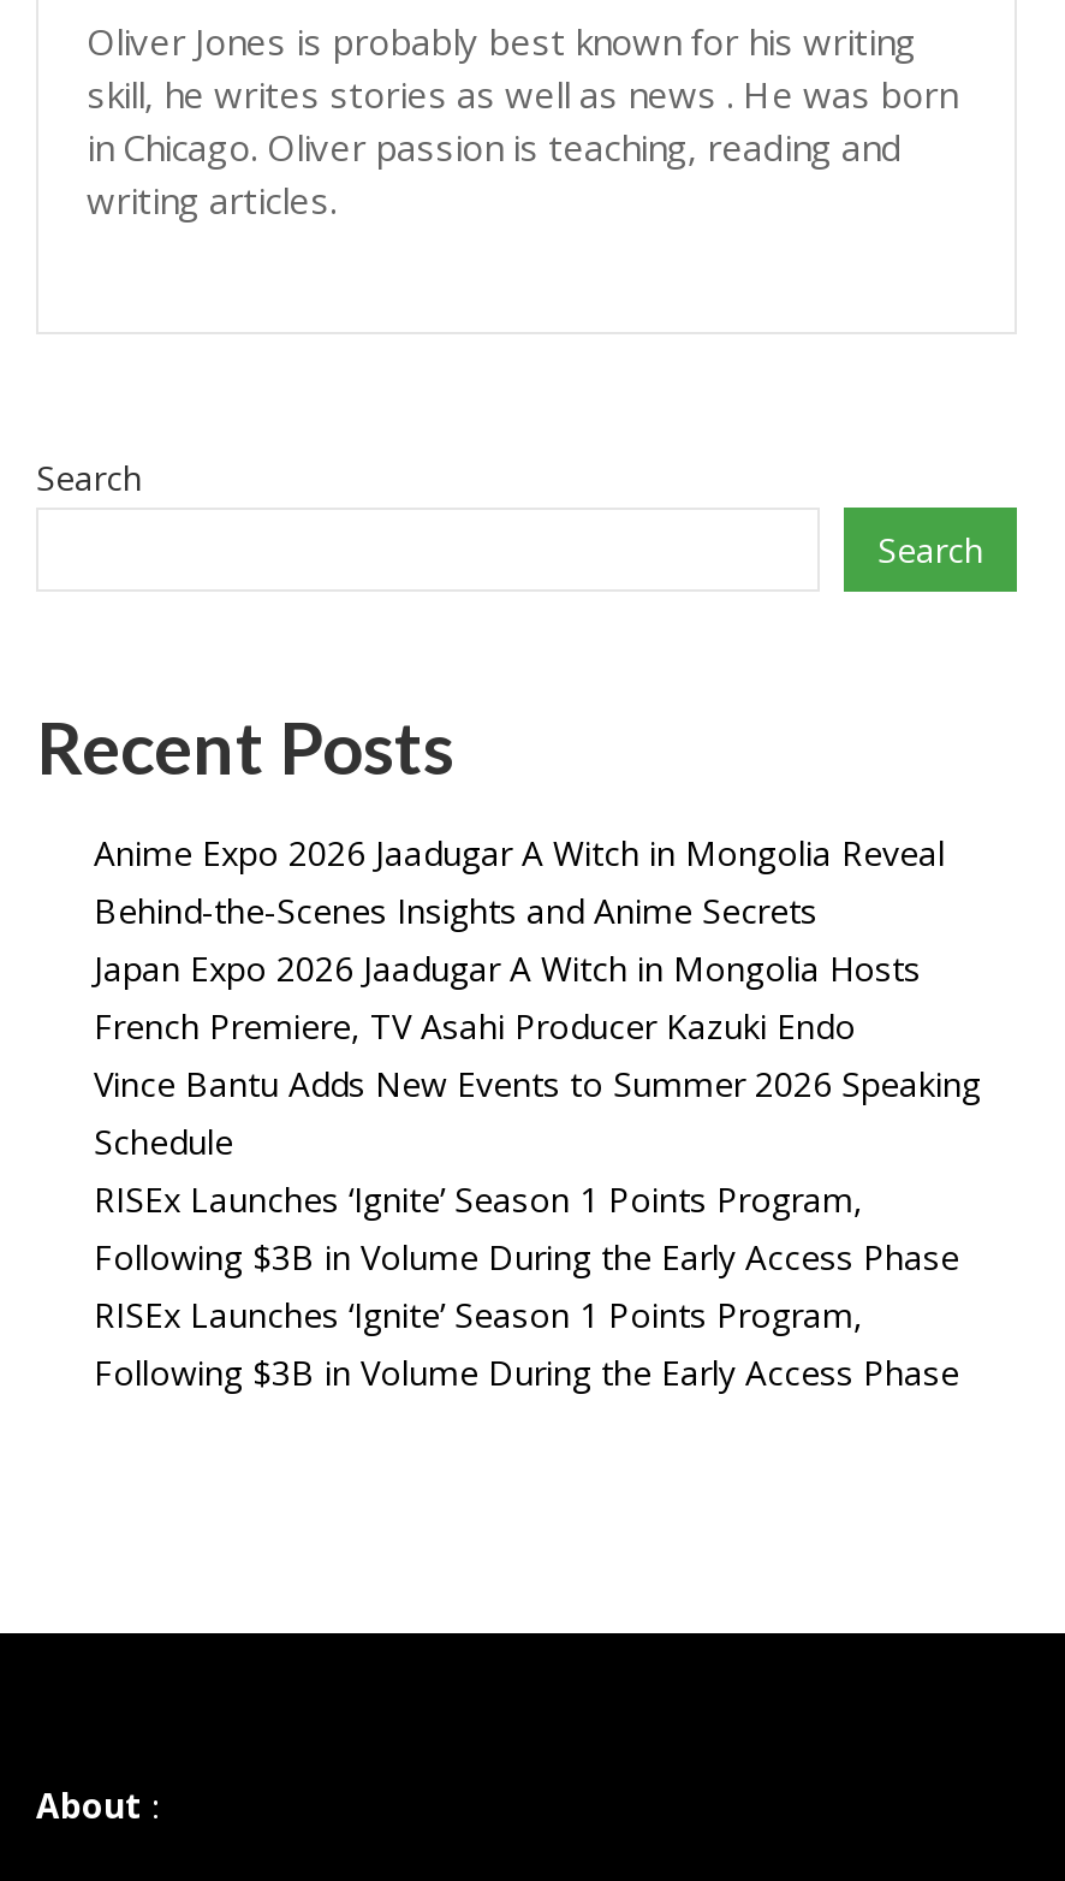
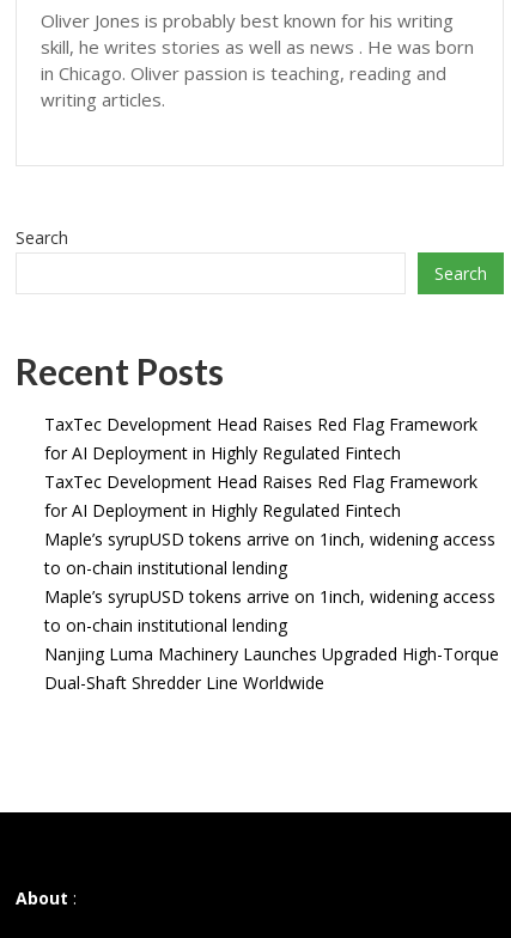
- Anime Expo 2026 Jaadugar A Witch in Mongolia Reveal
- Behind-the-Scenes Insights and Anime Secrets
- Japan Expo 2026 Jaadugar A Witch in Mongolia Hosts
- French Premiere, TV Asahi Producer Kazuki Endo
- Vince Bantu Adds New Events to Summer 2026 Speaking
- Schedule
- RISEx Launches ‘Ignite’ Season 1 Points Program,
- Following $3B in Volume During the Early Access Phase
- RISEx Launches ‘Ignite’ Season 1 Points Program,
- Following $3B in Volume During the Early Access Phase
+ TaxTec Development Head Raises Red Flag Framework
+ for AI Deployment in Highly Regulated Fintech
+ TaxTec Development Head Raises Red Flag Framework
+ for AI Deployment in Highly Regulated Fintech
+ Maple’s syrupUSD tokens arrive on 1inch, widening access
+ to on-chain institutional lending
+ Maple’s syrupUSD tokens arrive on 1inch, widening access
+ to on-chain institutional lending
+ Nanjing Luma Machinery Launches Upgraded High-Torque
+ Dual-Shaft Shredder Line Worldwide
